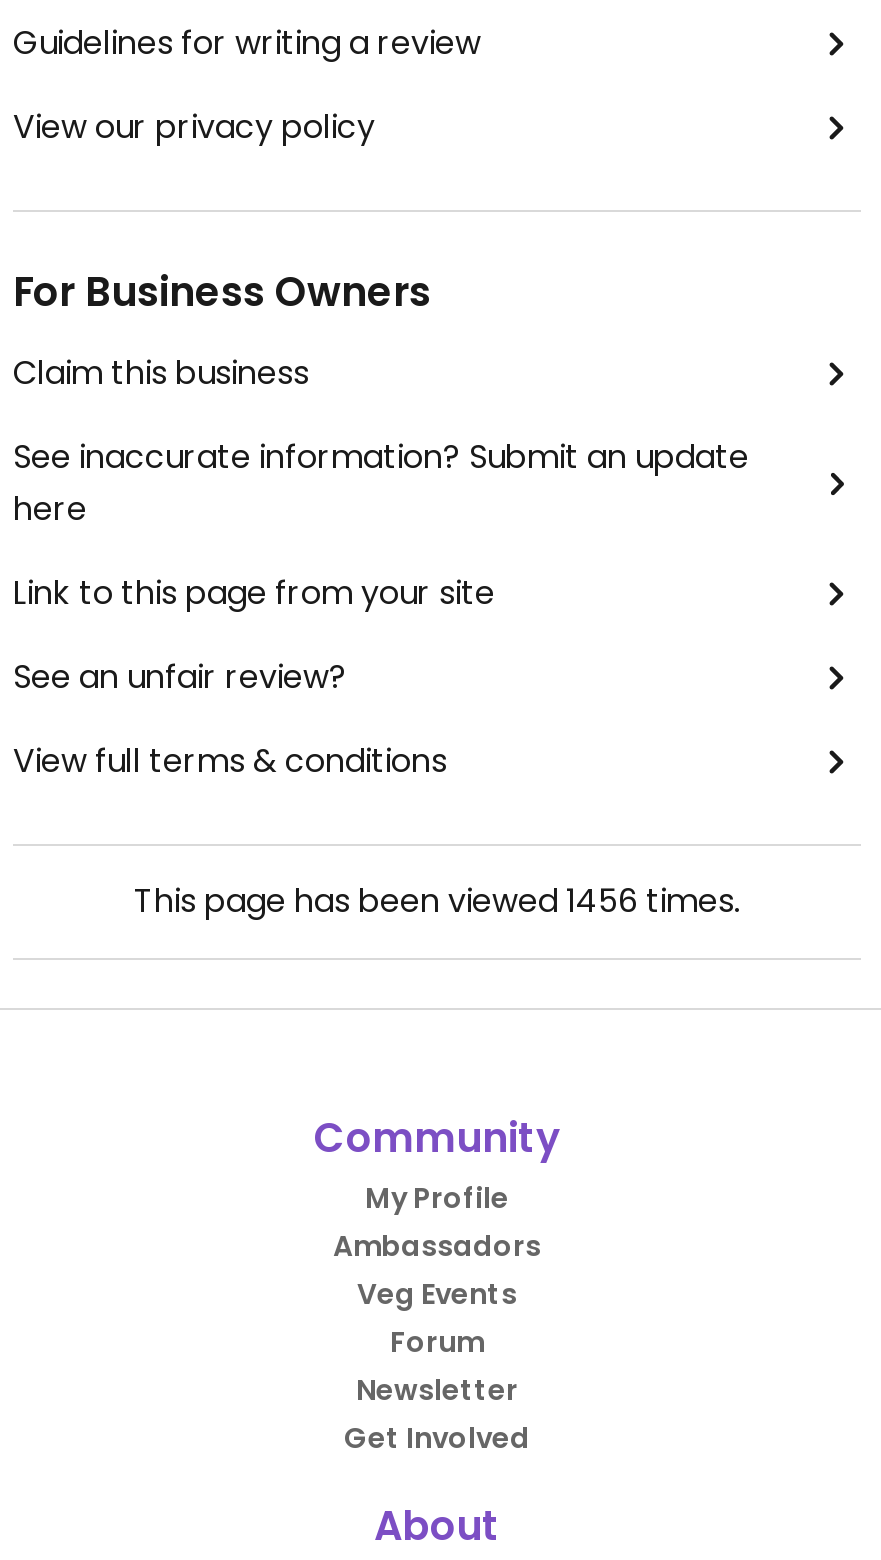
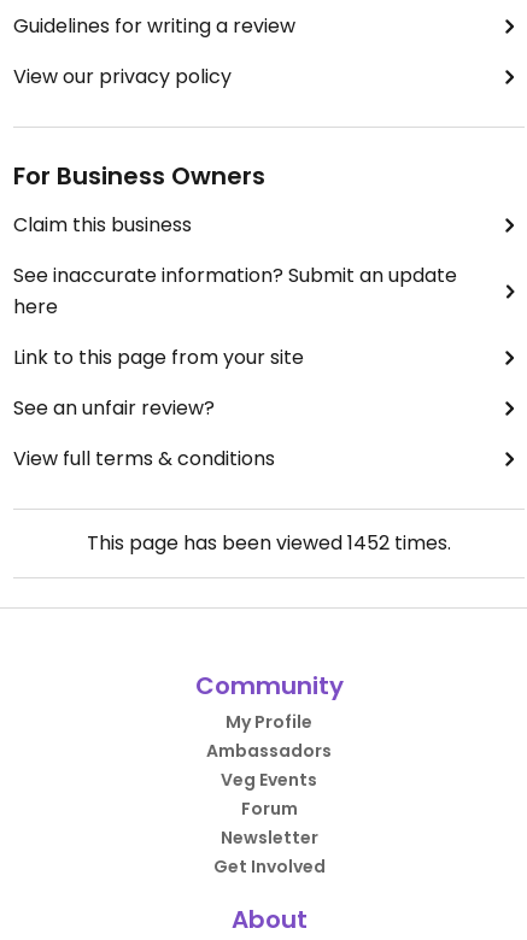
- This page has been viewed 1456 times.
+ This page has been viewed 1452 times.
